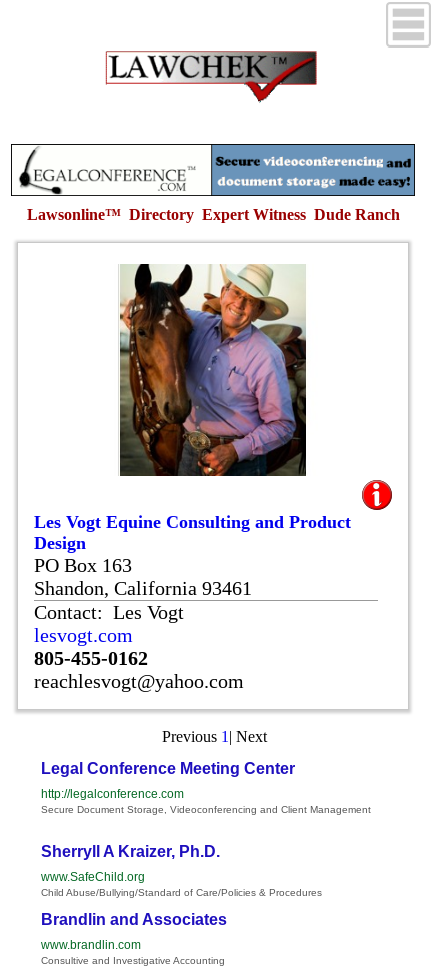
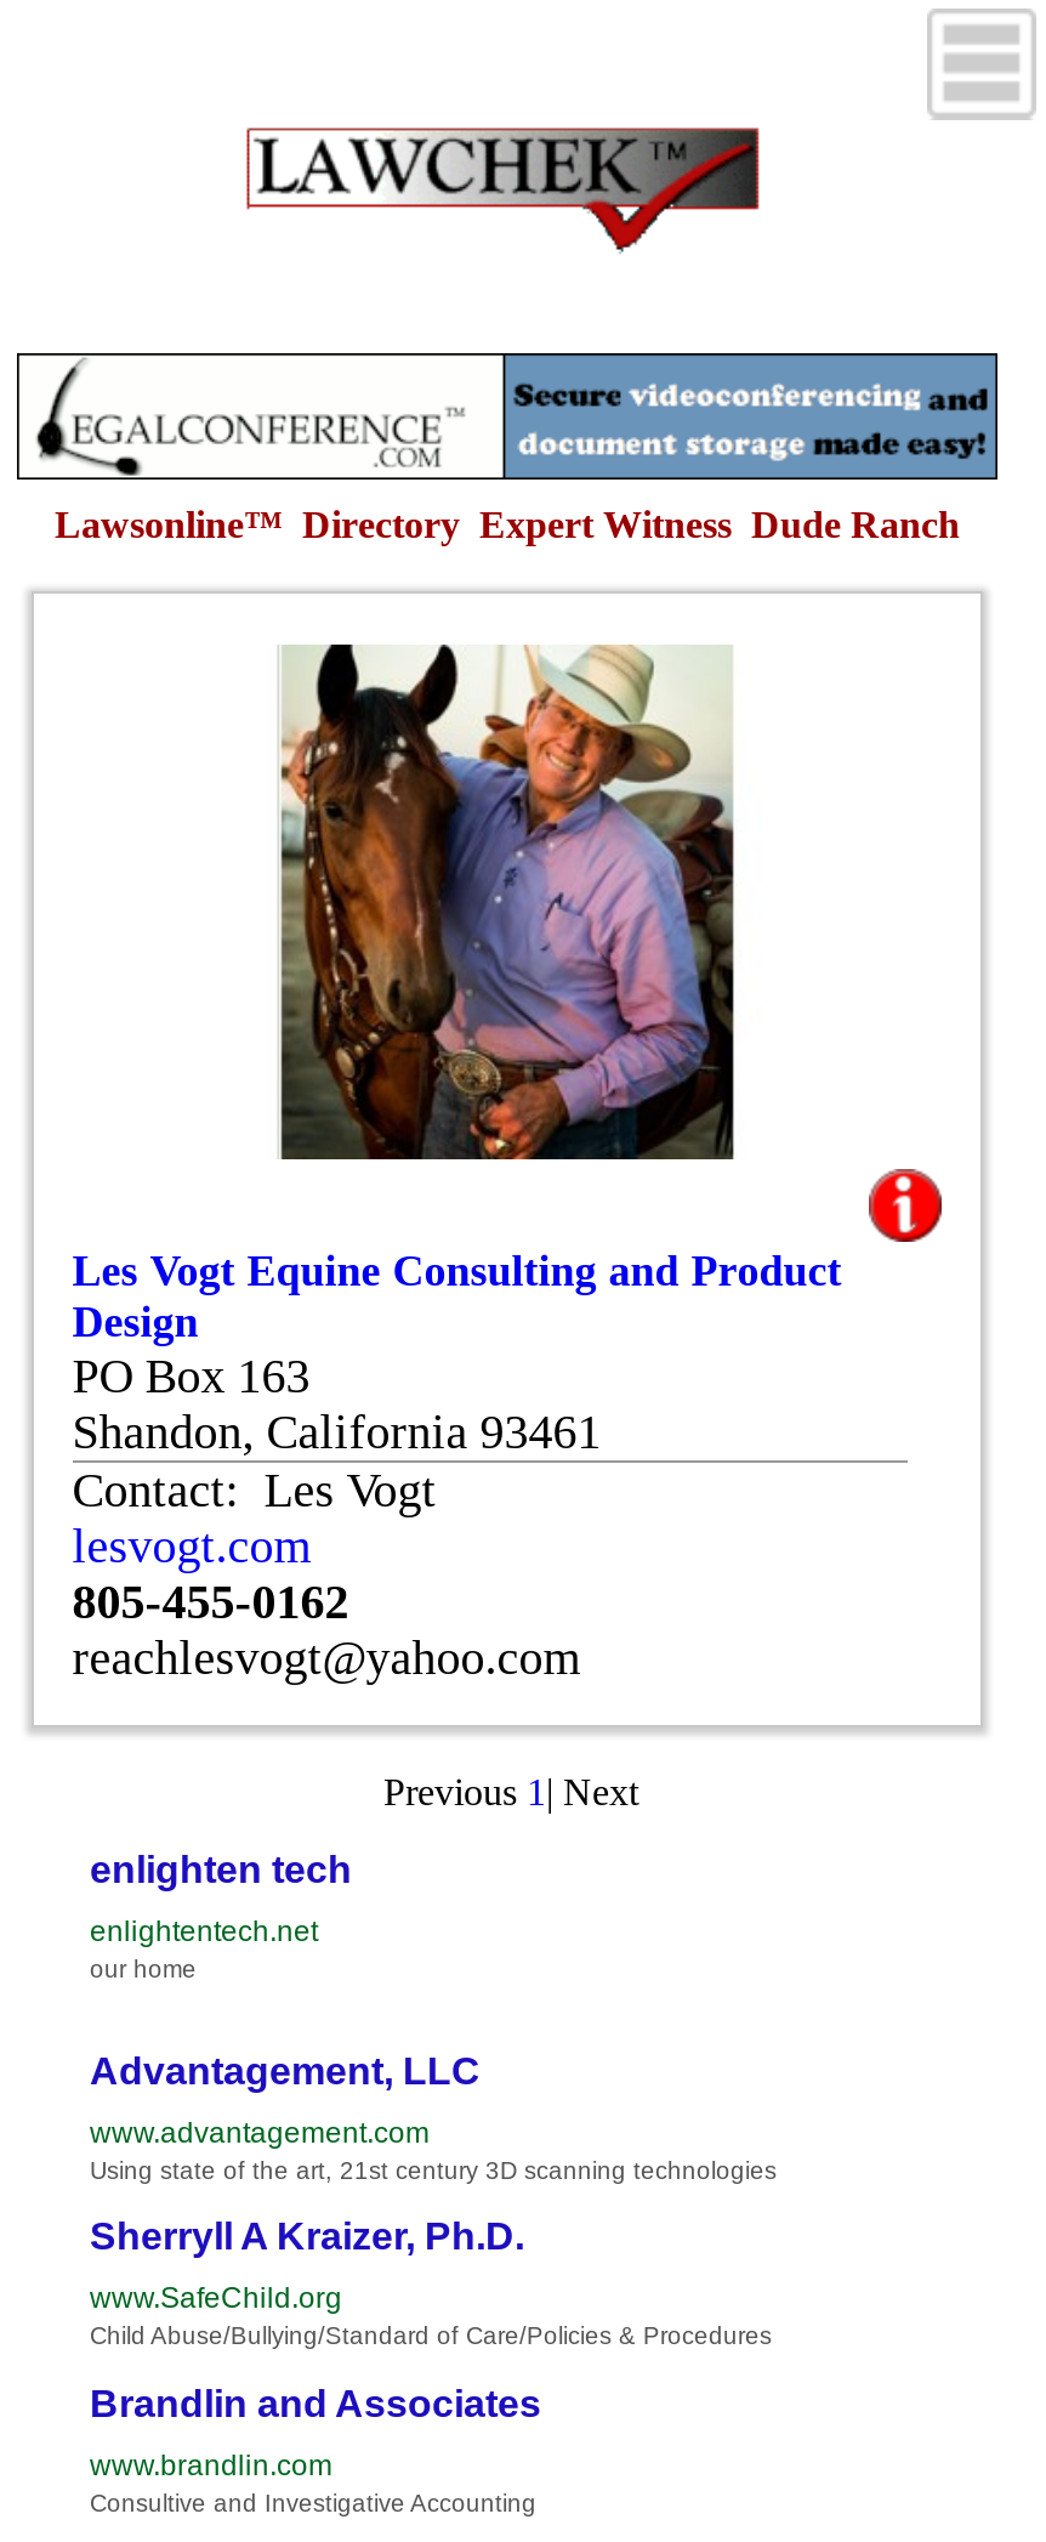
- Legal Conference Meeting Center
- http://legalconference.com
- Secure Document Storage, Videoconferencing and Client Management
+ enlighten tech
+ enlightentech.net
+ our home
+ Advantagement, LLC
+ www.advantagement.com
+ Using state of the art, 21st century 3D scanning technologies
